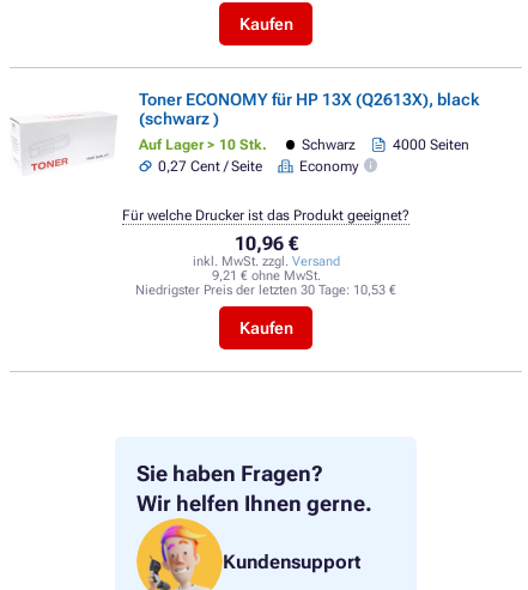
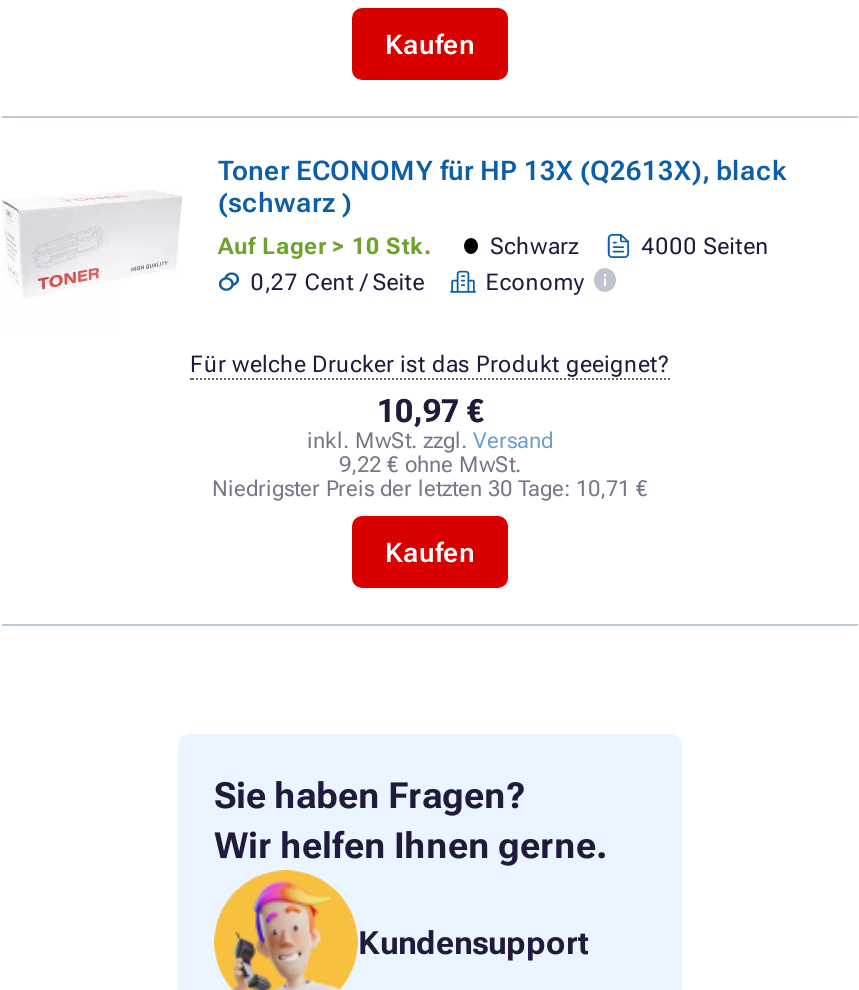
- 10,96 €
+ 10,97 €

- 9,21 € ohne MwSt.
+ 9,22 € ohne MwSt.

- Niedrigster Preis der letzten 30 Tage: 10,53 €
+ Niedrigster Preis der letzten 30 Tage: 10,71 €
